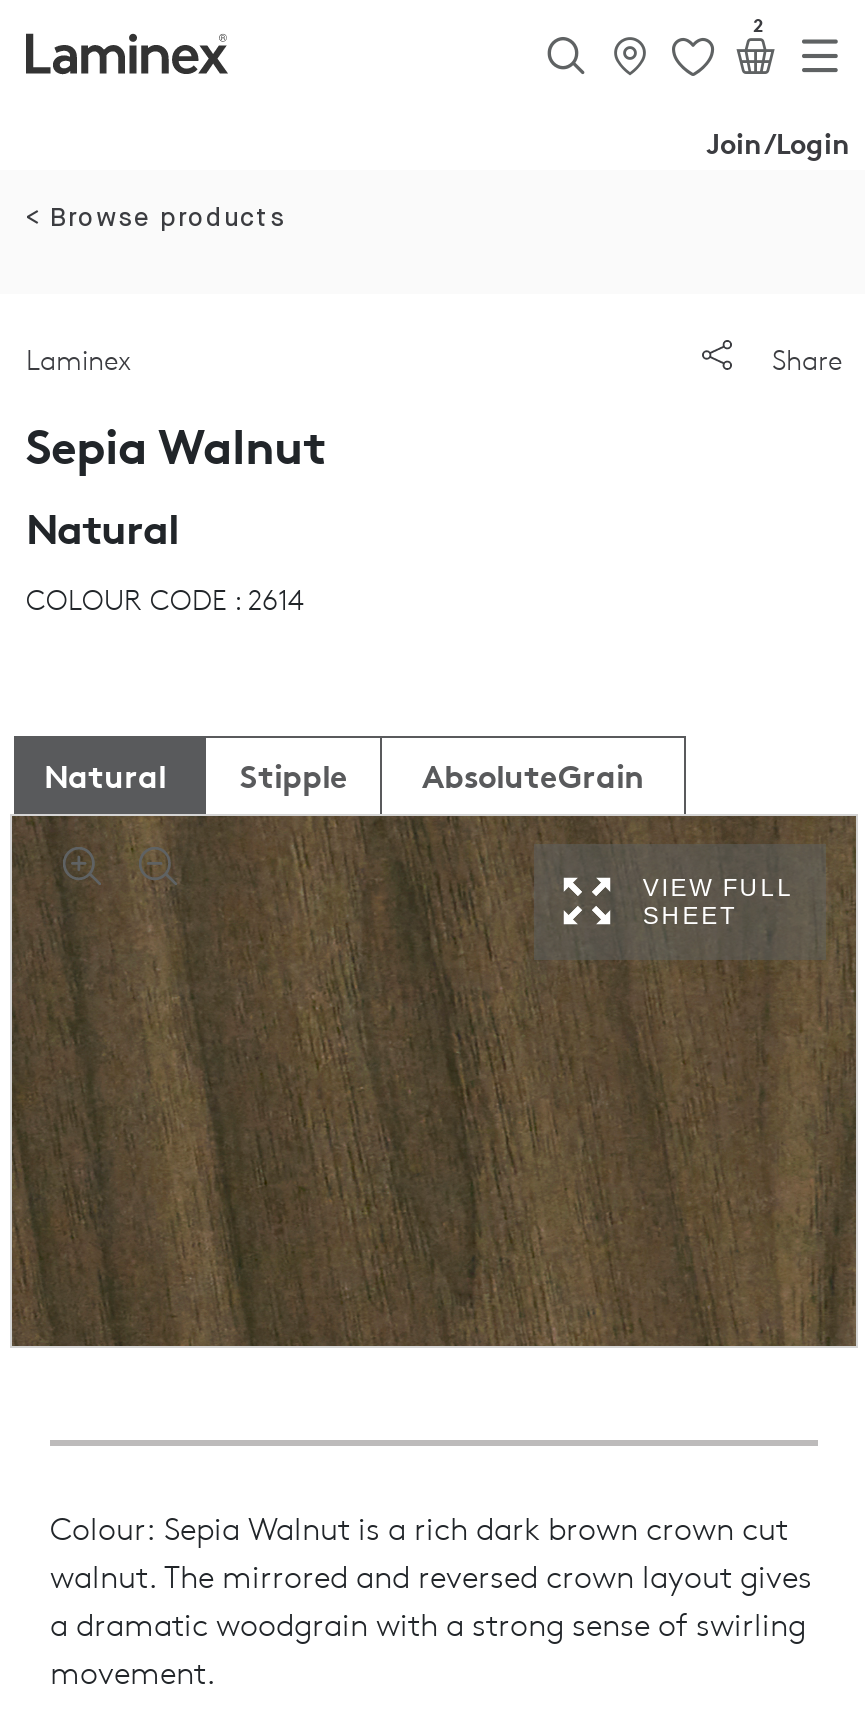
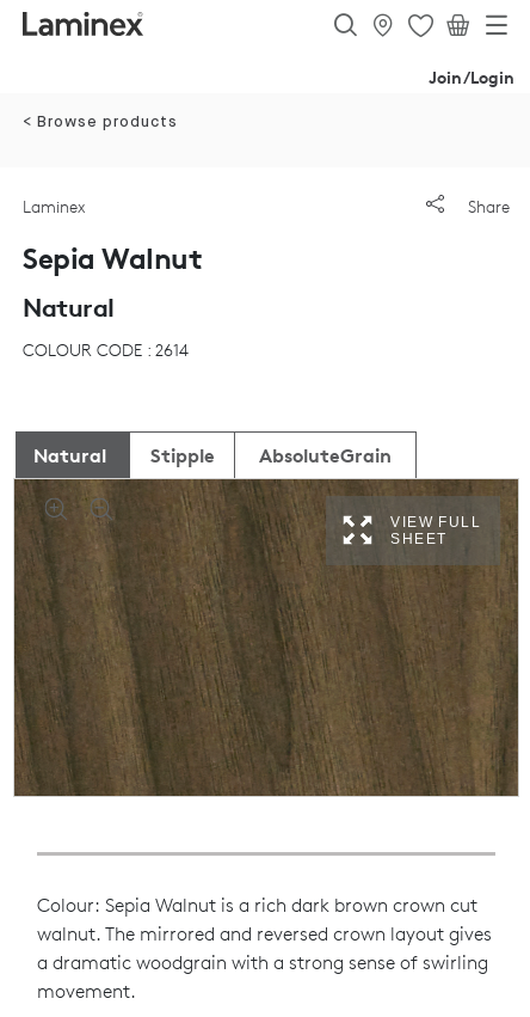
- 2
